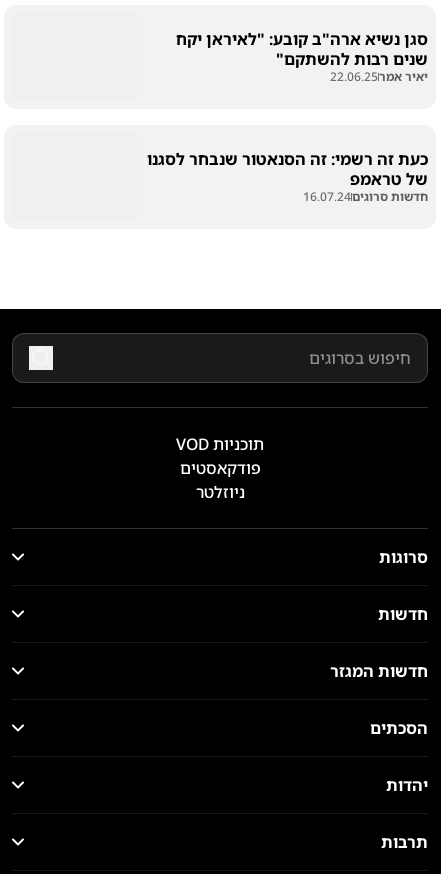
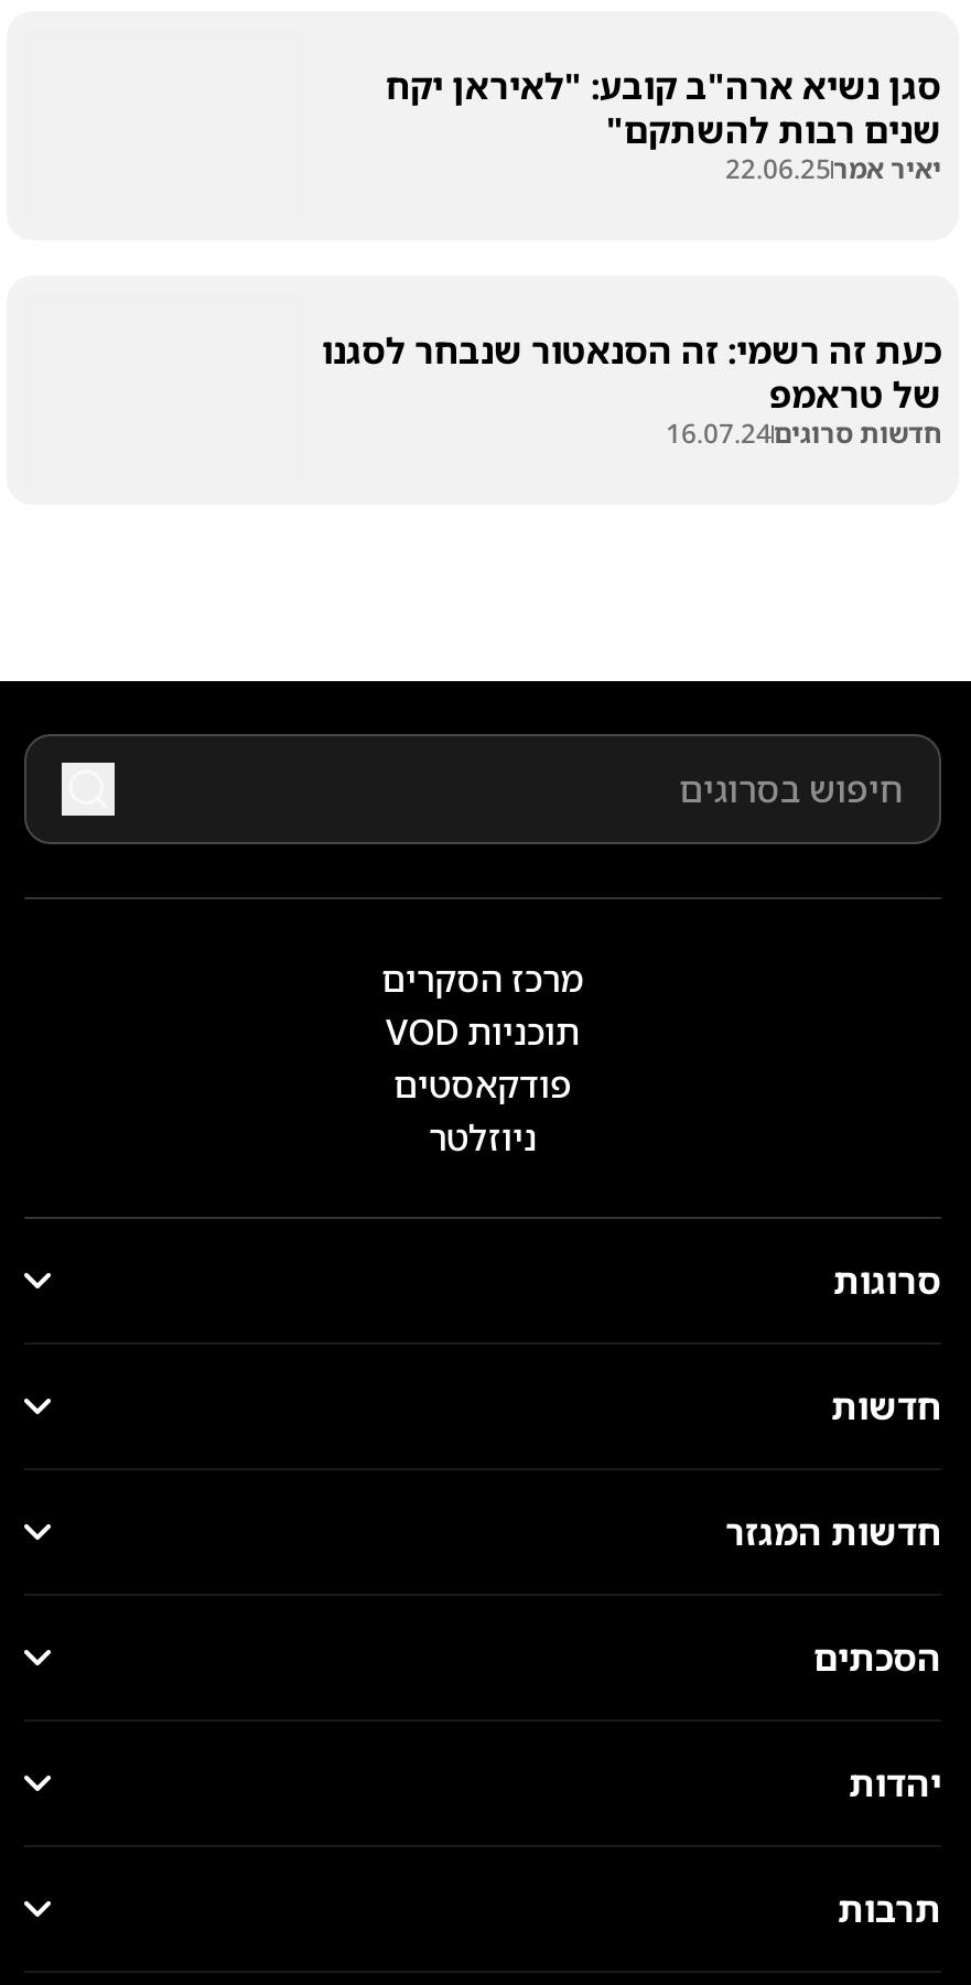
+ מרכז הסקרים
